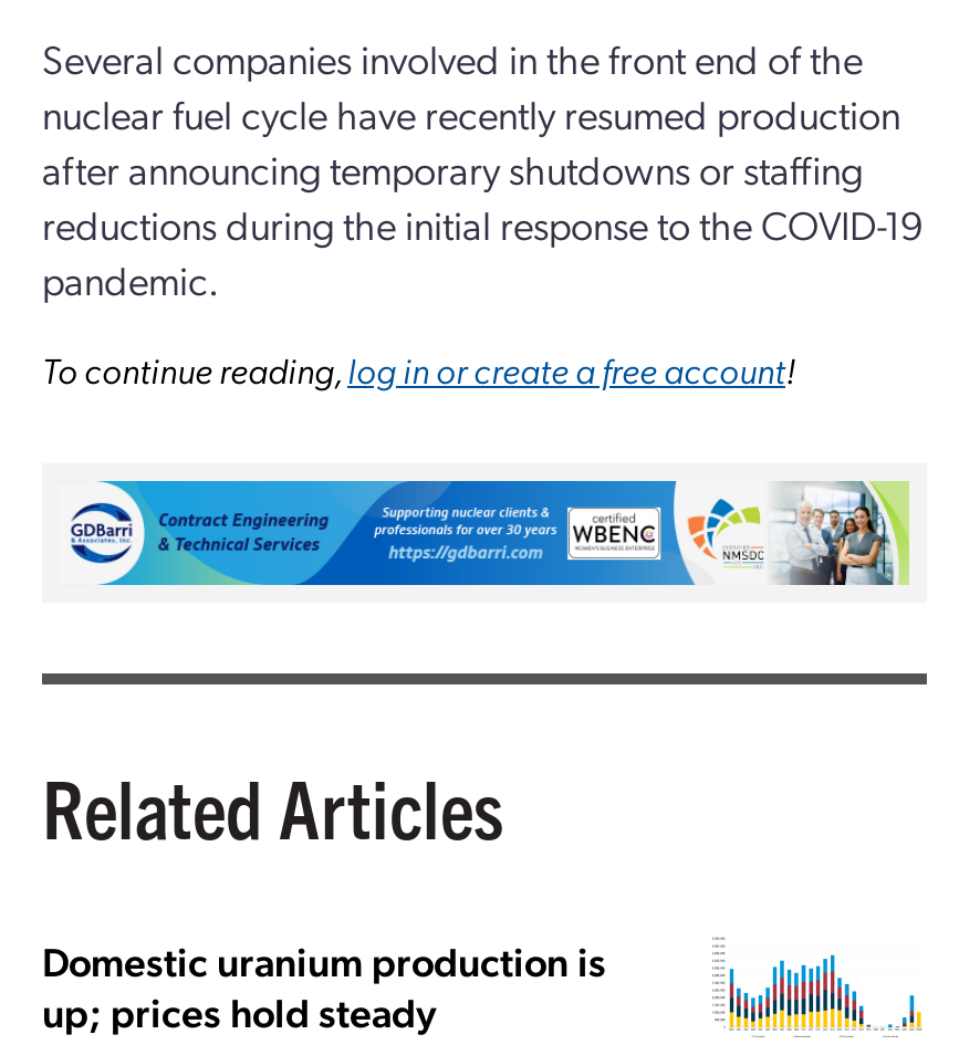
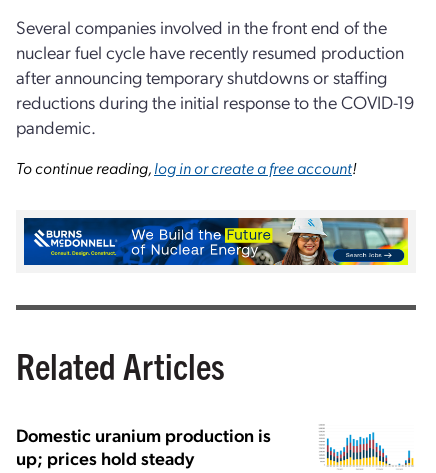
- [image]
+ [image]
